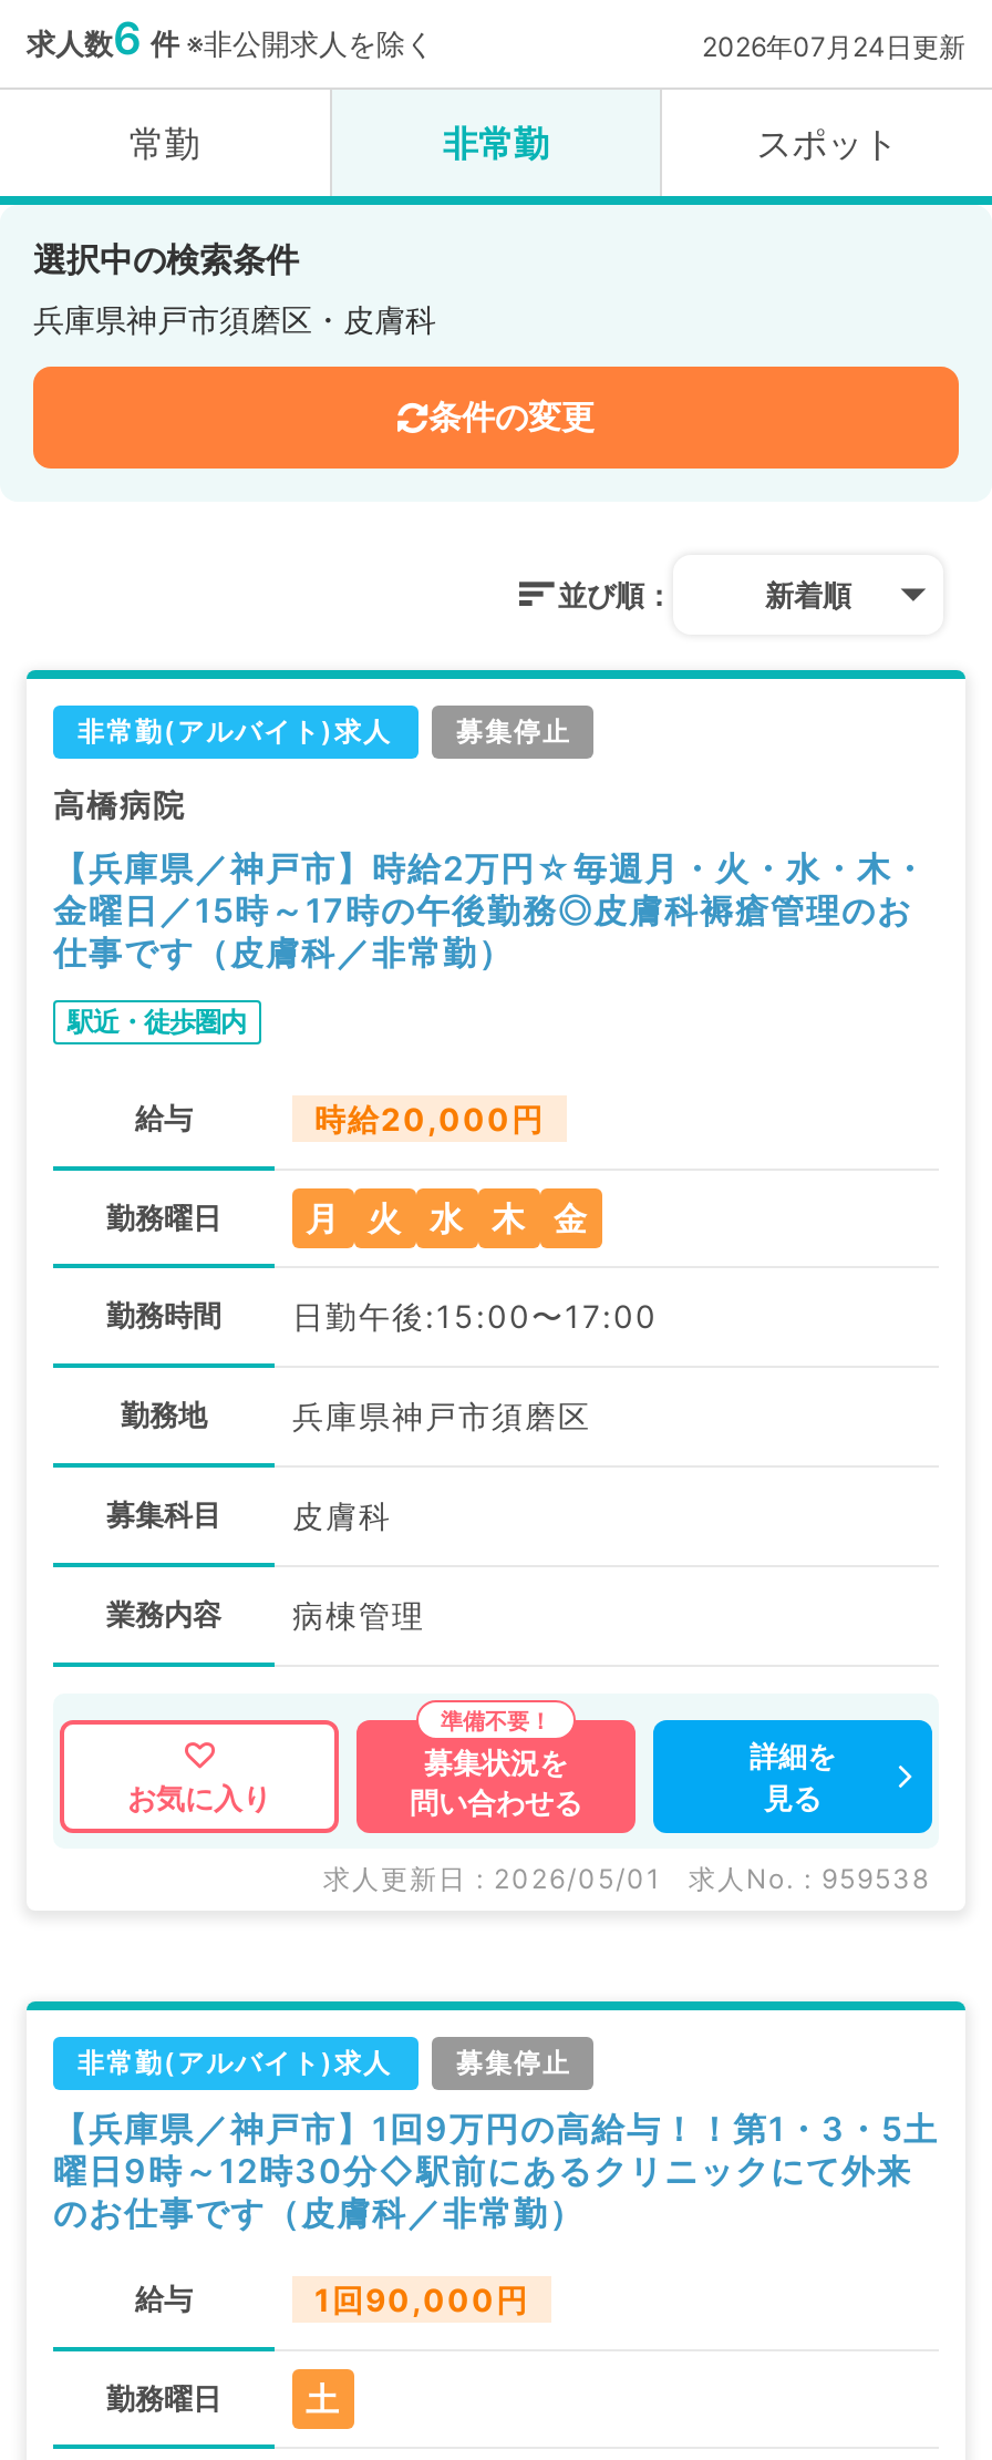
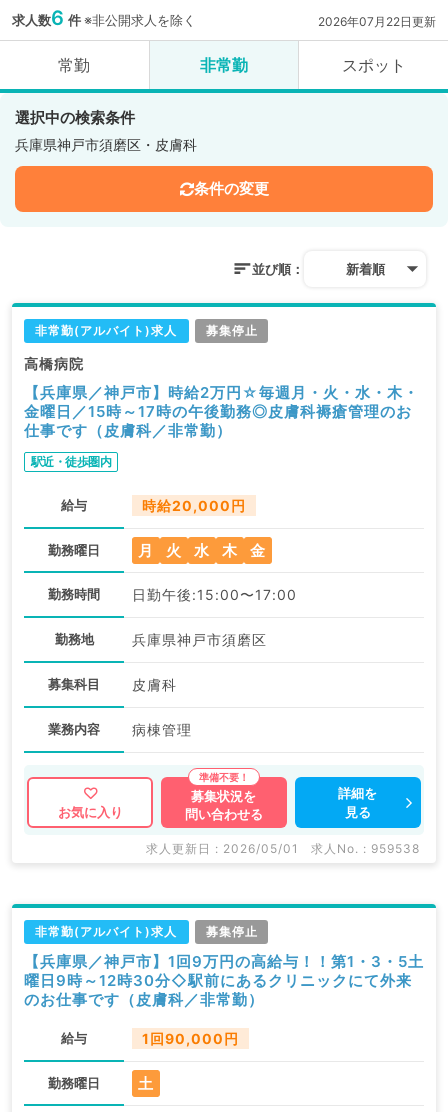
- 2026年07月24日更新
+ 2026年07月22日更新
